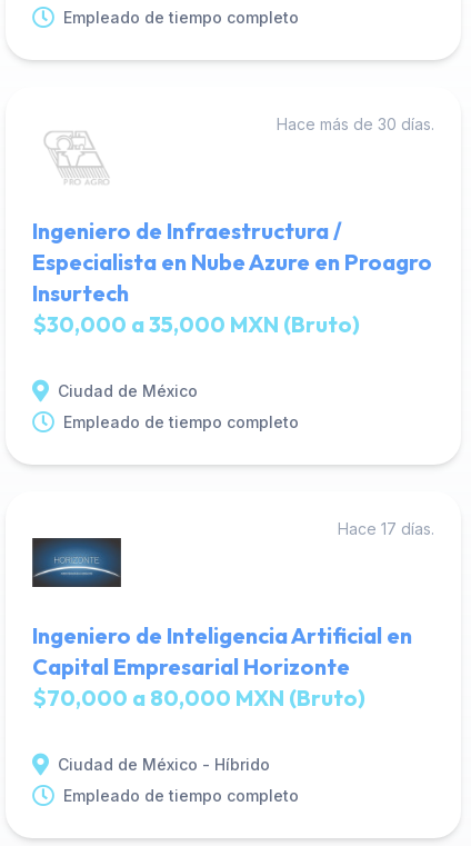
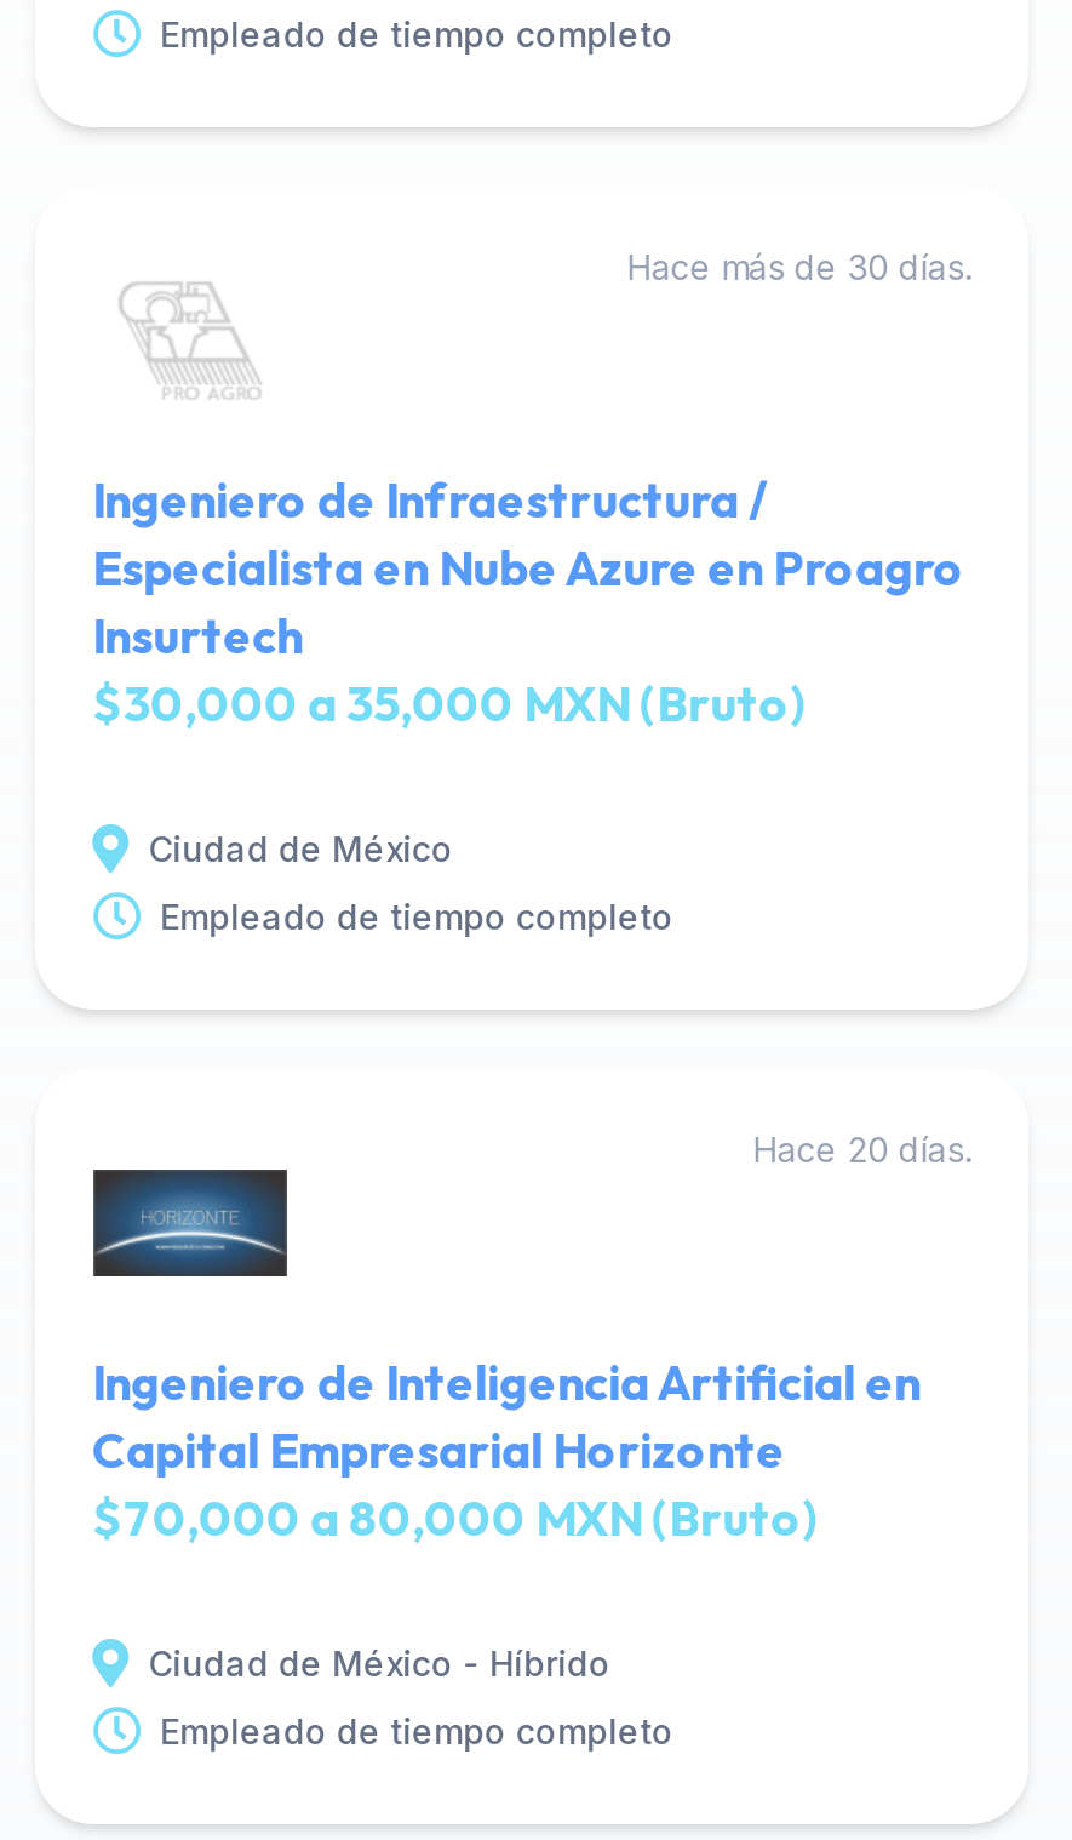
- Hace 17 días.
+ Hace 20 días.
